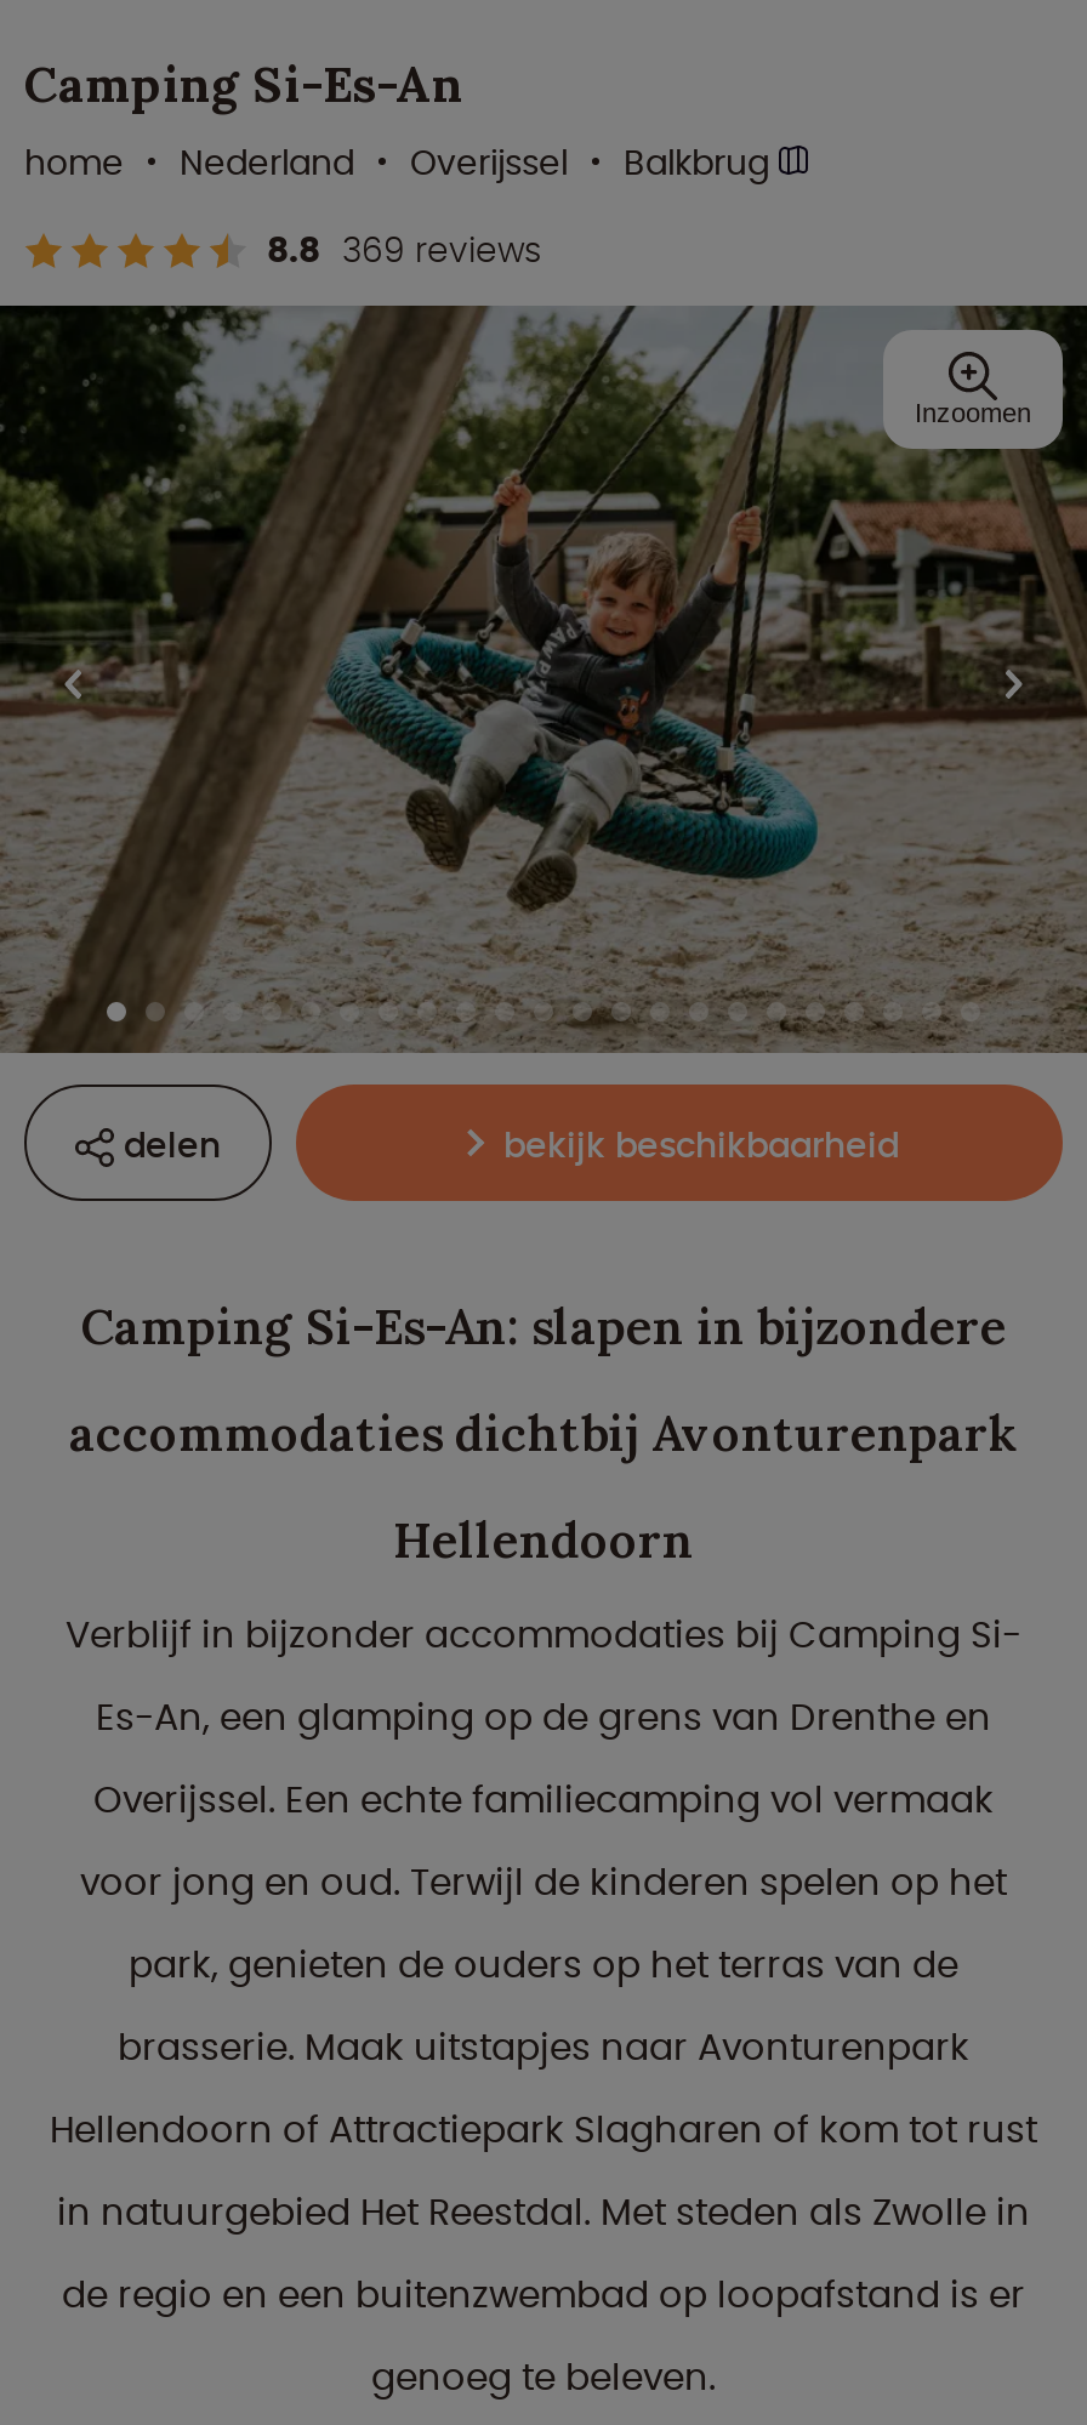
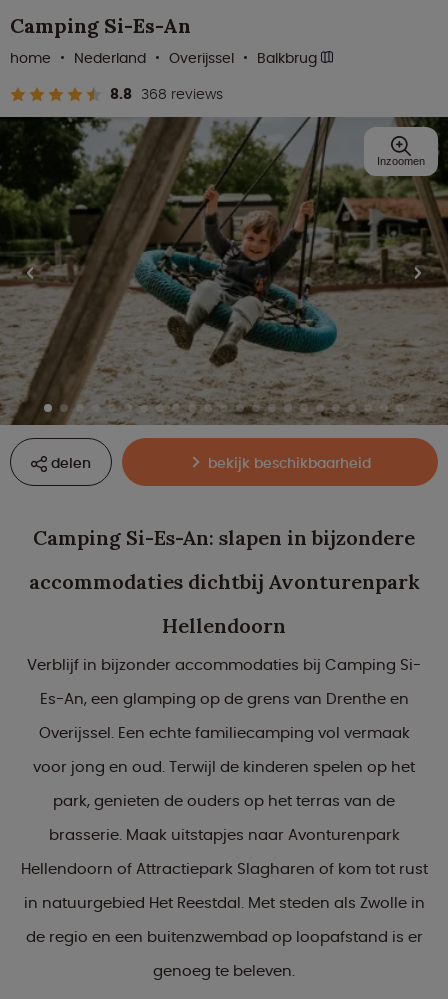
- 8.8 369 reviews
+ 8.8 368 reviews
